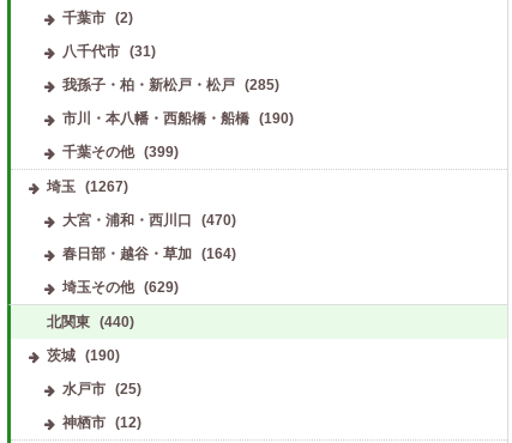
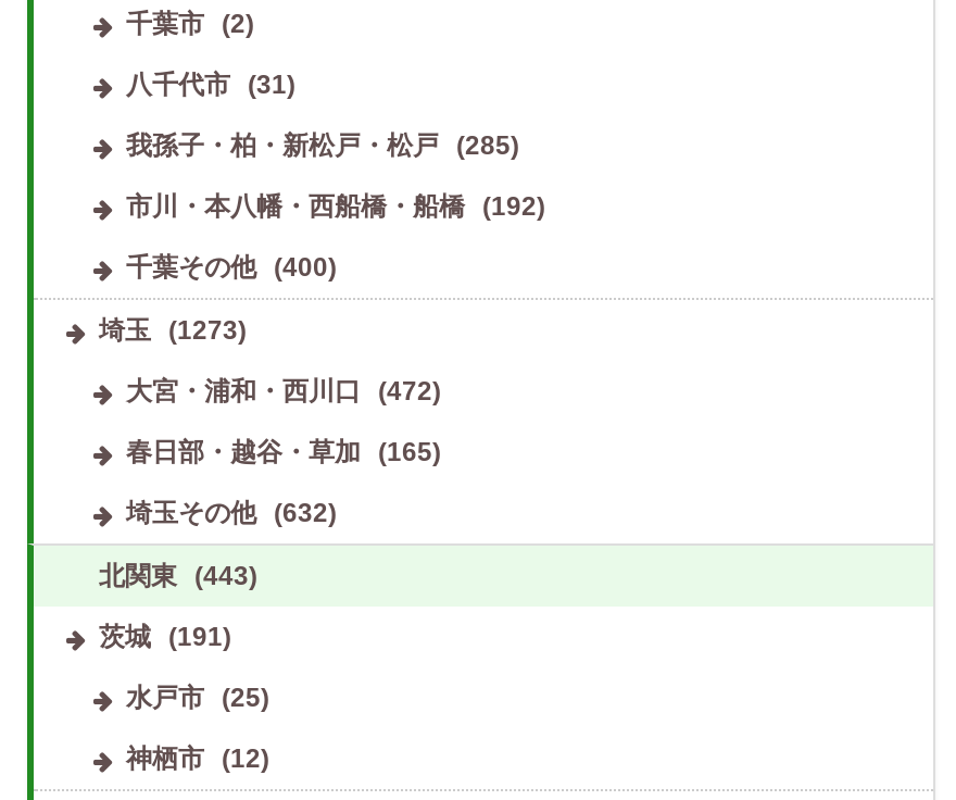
- 市川・本八幡・西船橋・船橋 (190)
+ 市川・本八幡・西船橋・船橋 (192)

- 千葉その他 (399)
+ 千葉その他 (400)

- 埼玉 (1267)
+ 埼玉 (1273)

- 大宮・浦和・西川口 (470)
+ 大宮・浦和・西川口 (472)

- 春日部・越谷・草加 (164)
+ 春日部・越谷・草加 (165)

- 埼玉その他 (629)
+ 埼玉その他 (632)

- 北関東 (440)
+ 北関東 (443)

- 茨城 (190)
+ 茨城 (191)
